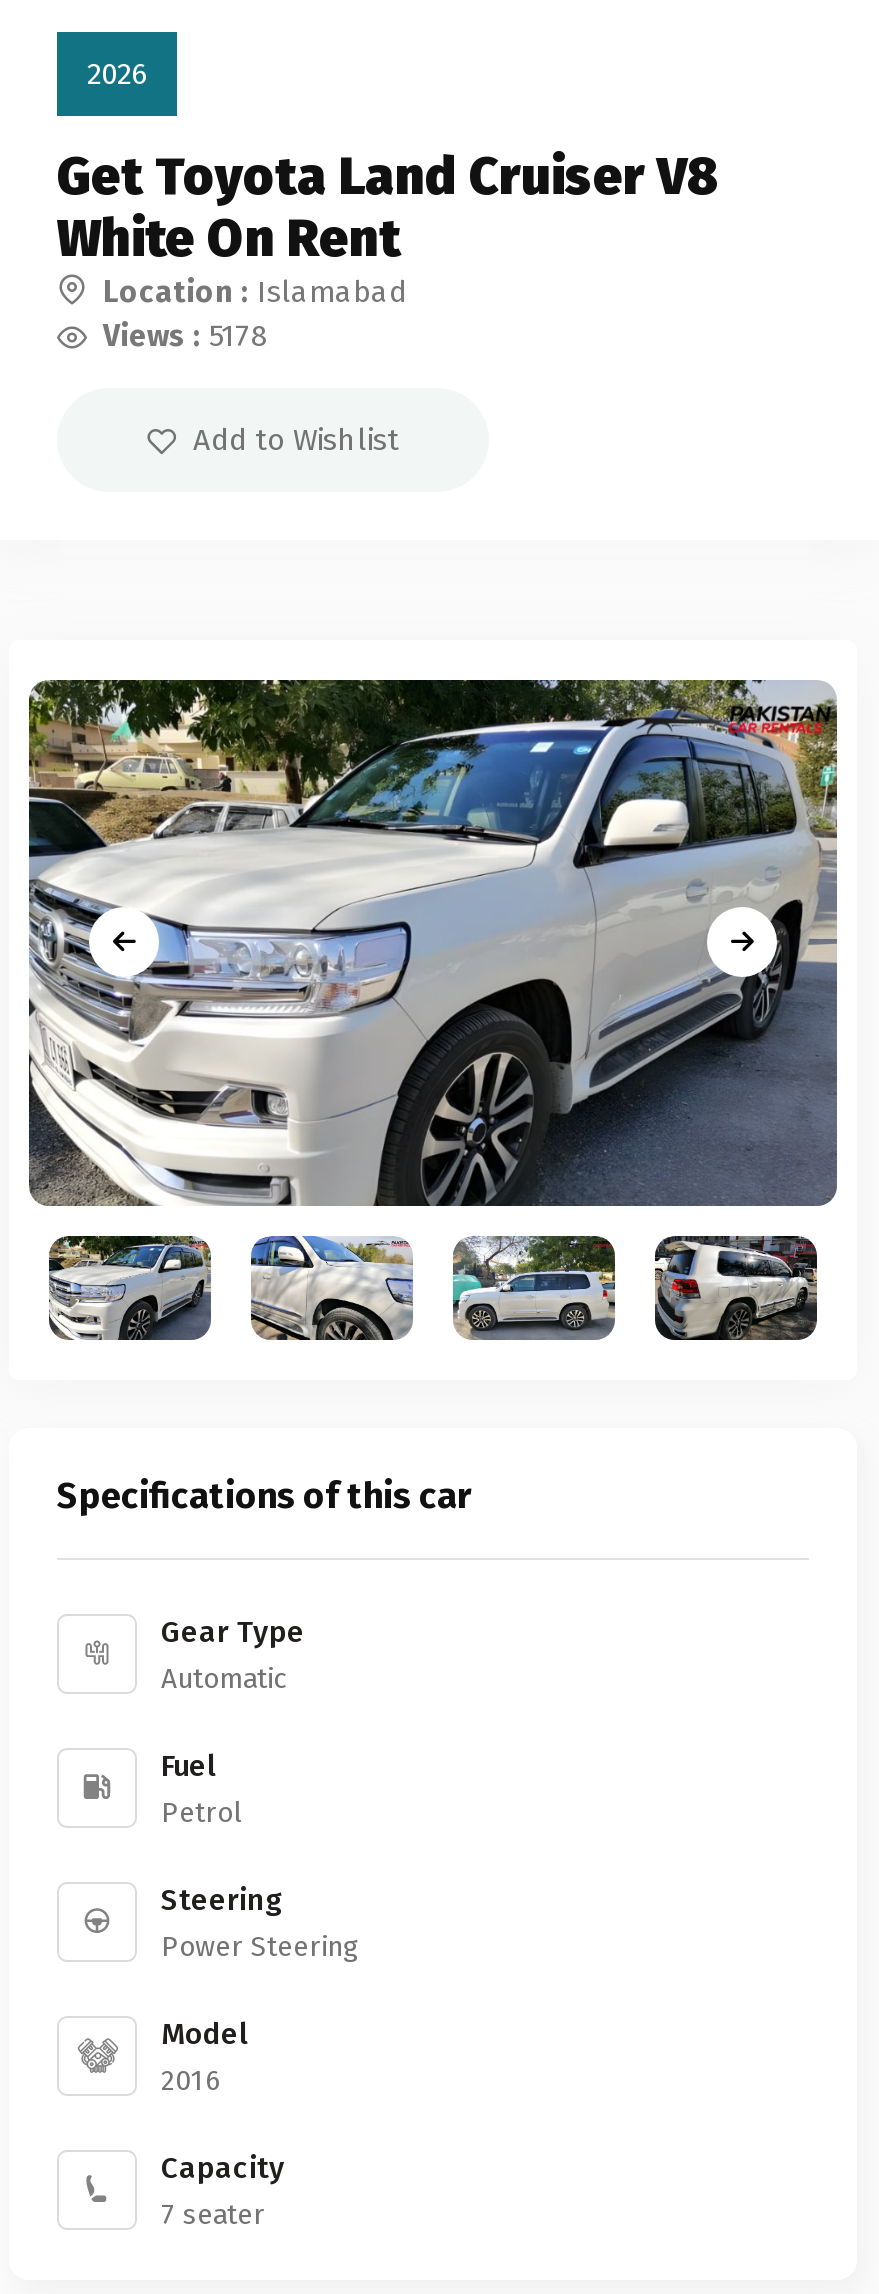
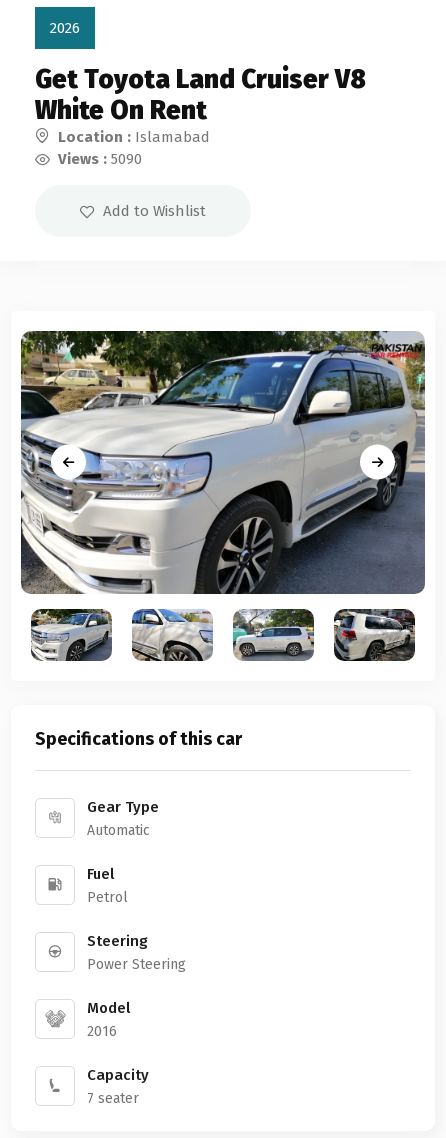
- Views : 5178
+ Views : 5090
